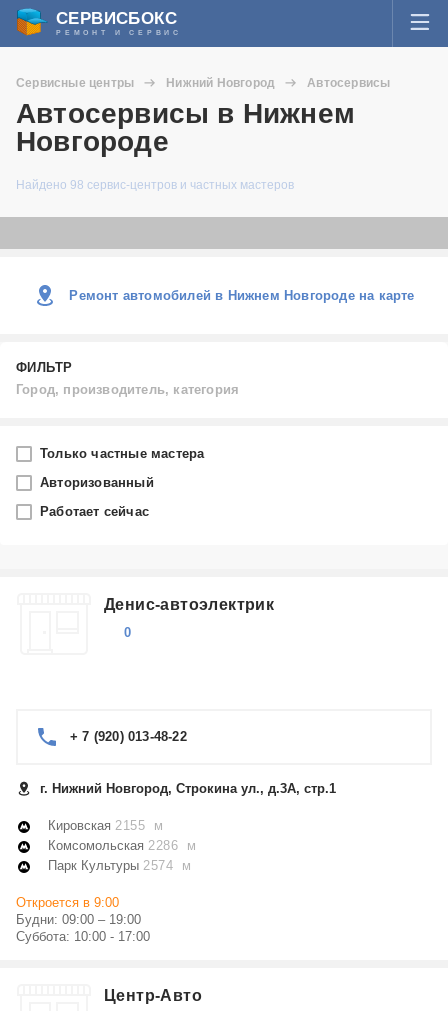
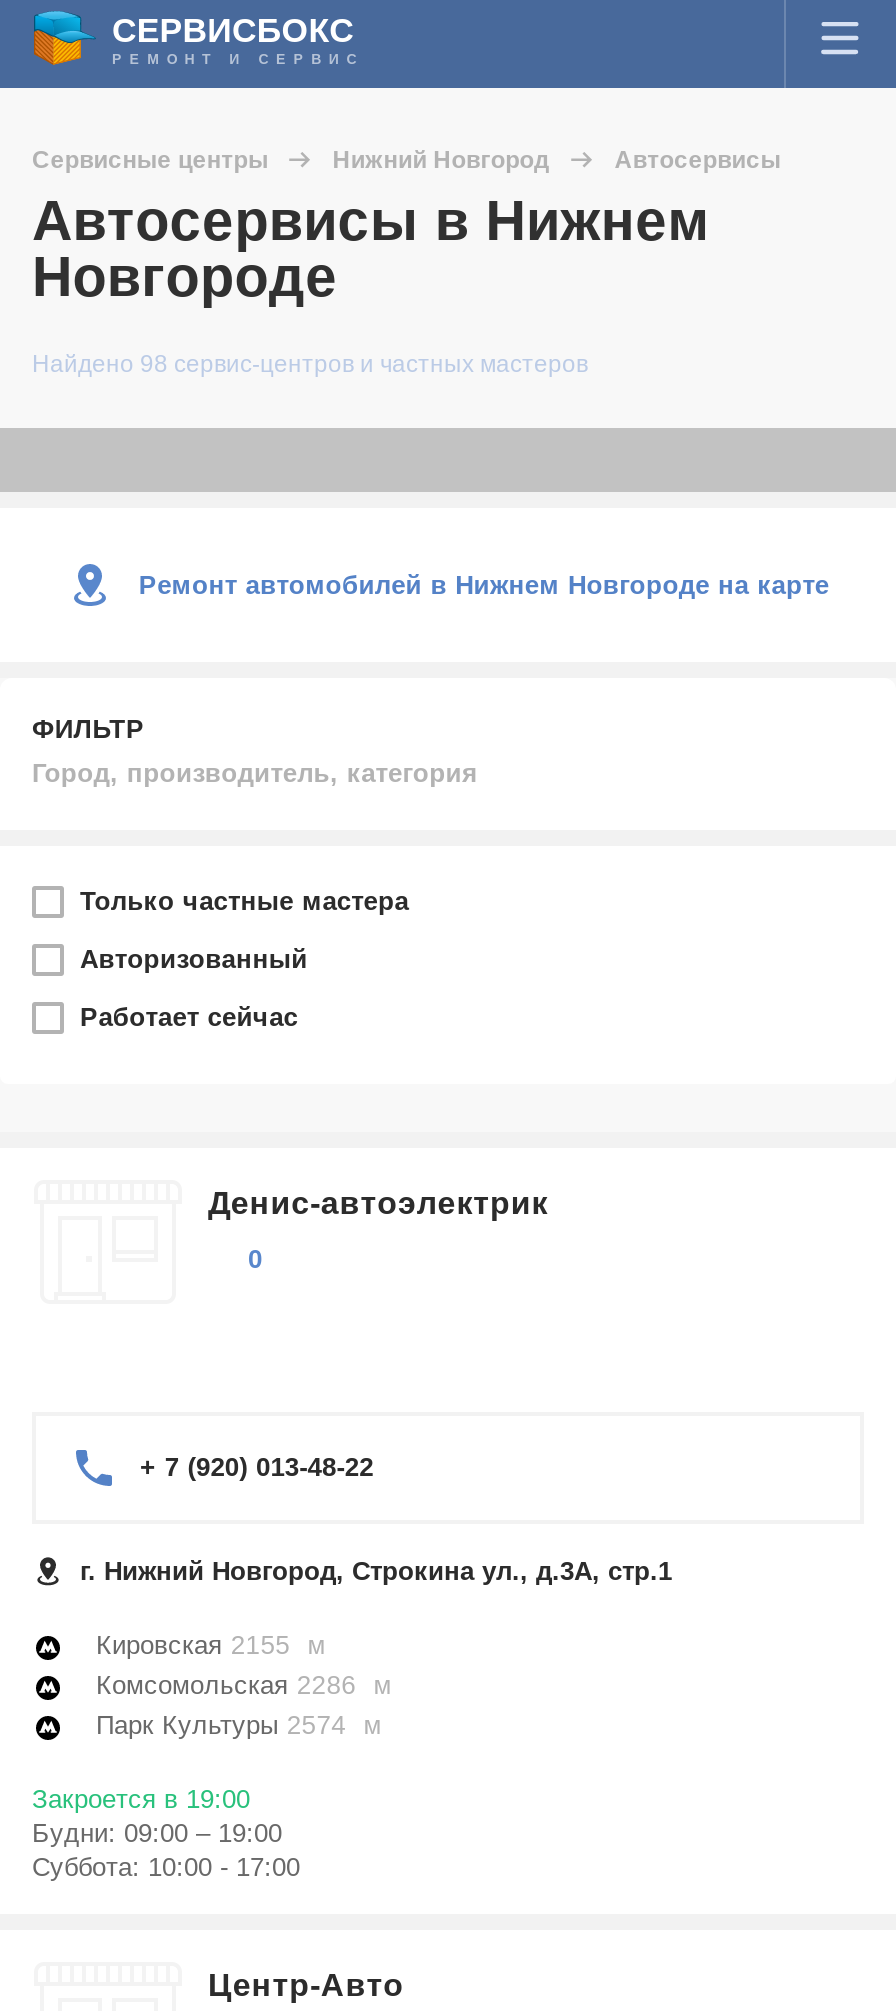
- Откроется в 9:00
+ Закроется в 19:00
